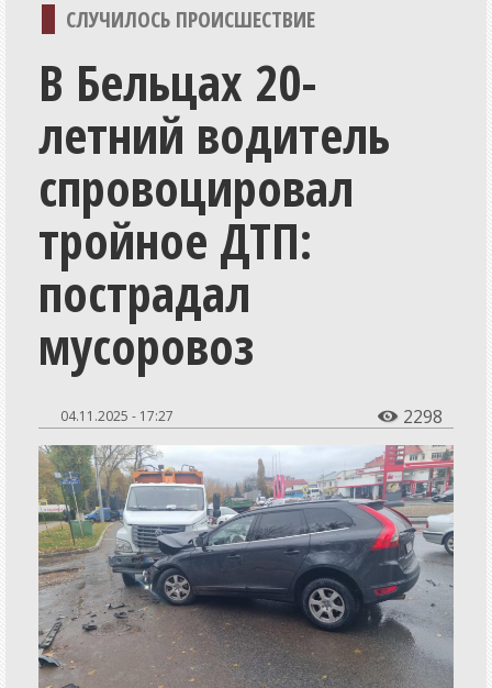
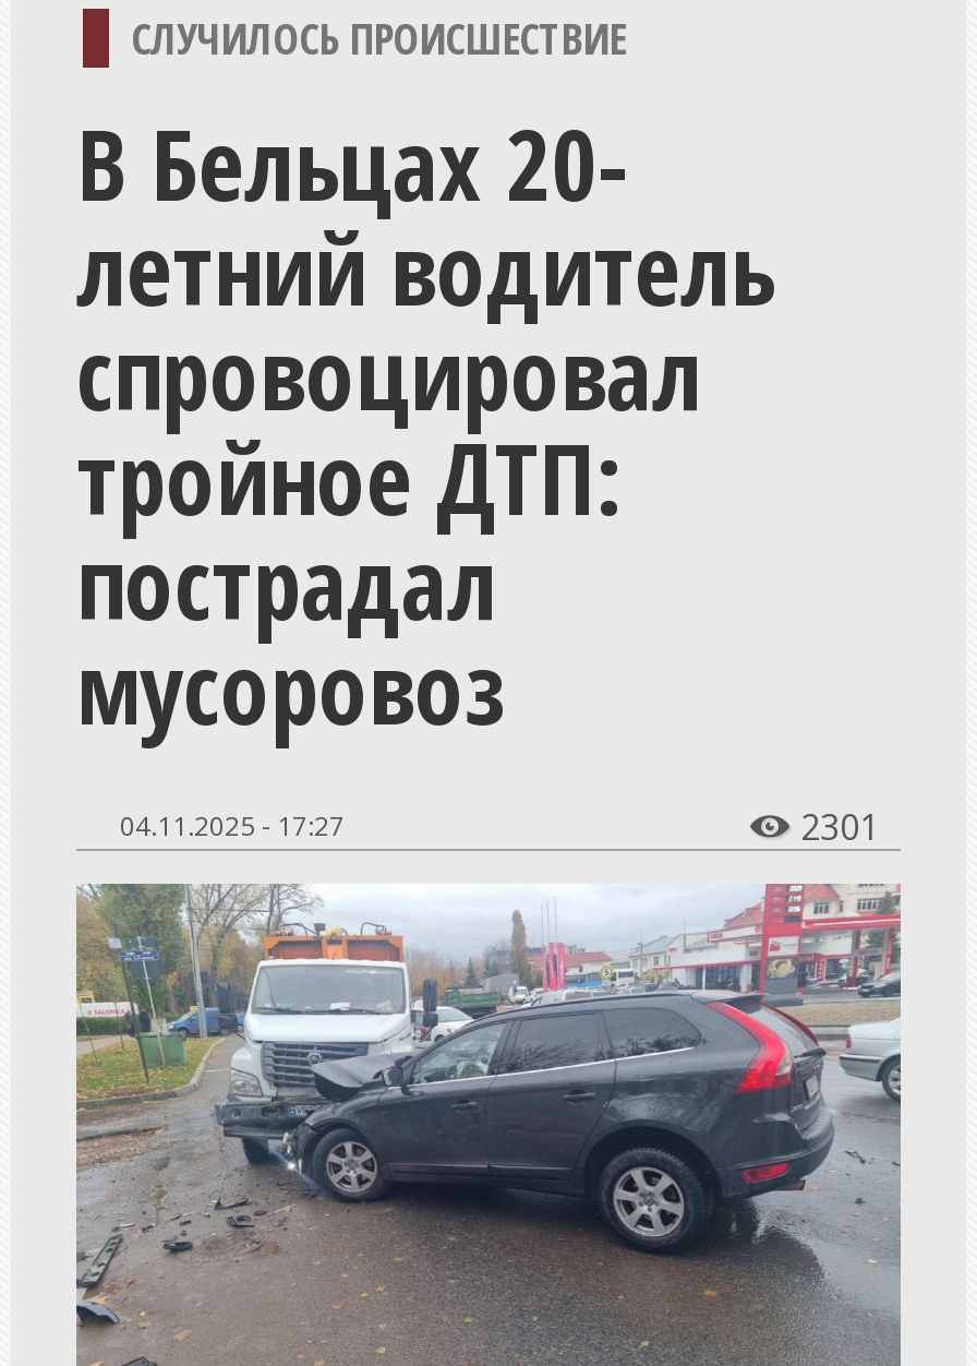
- 2298
+ 2301
